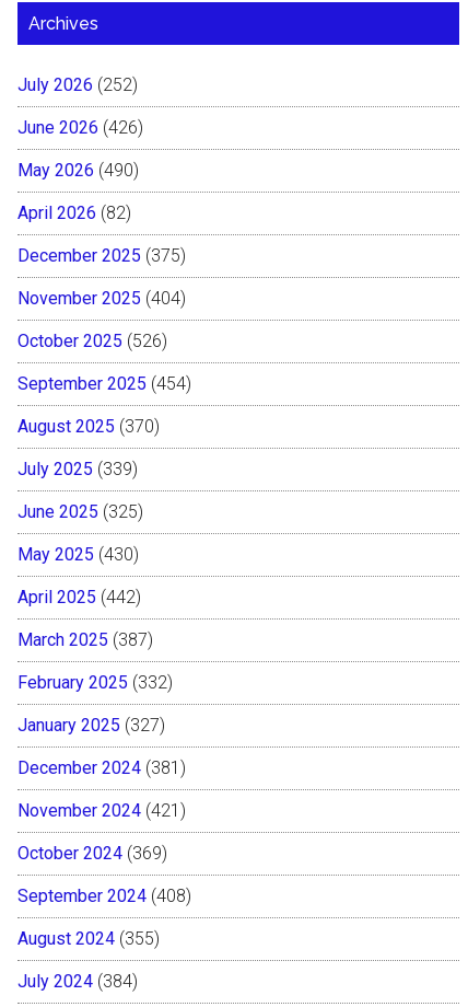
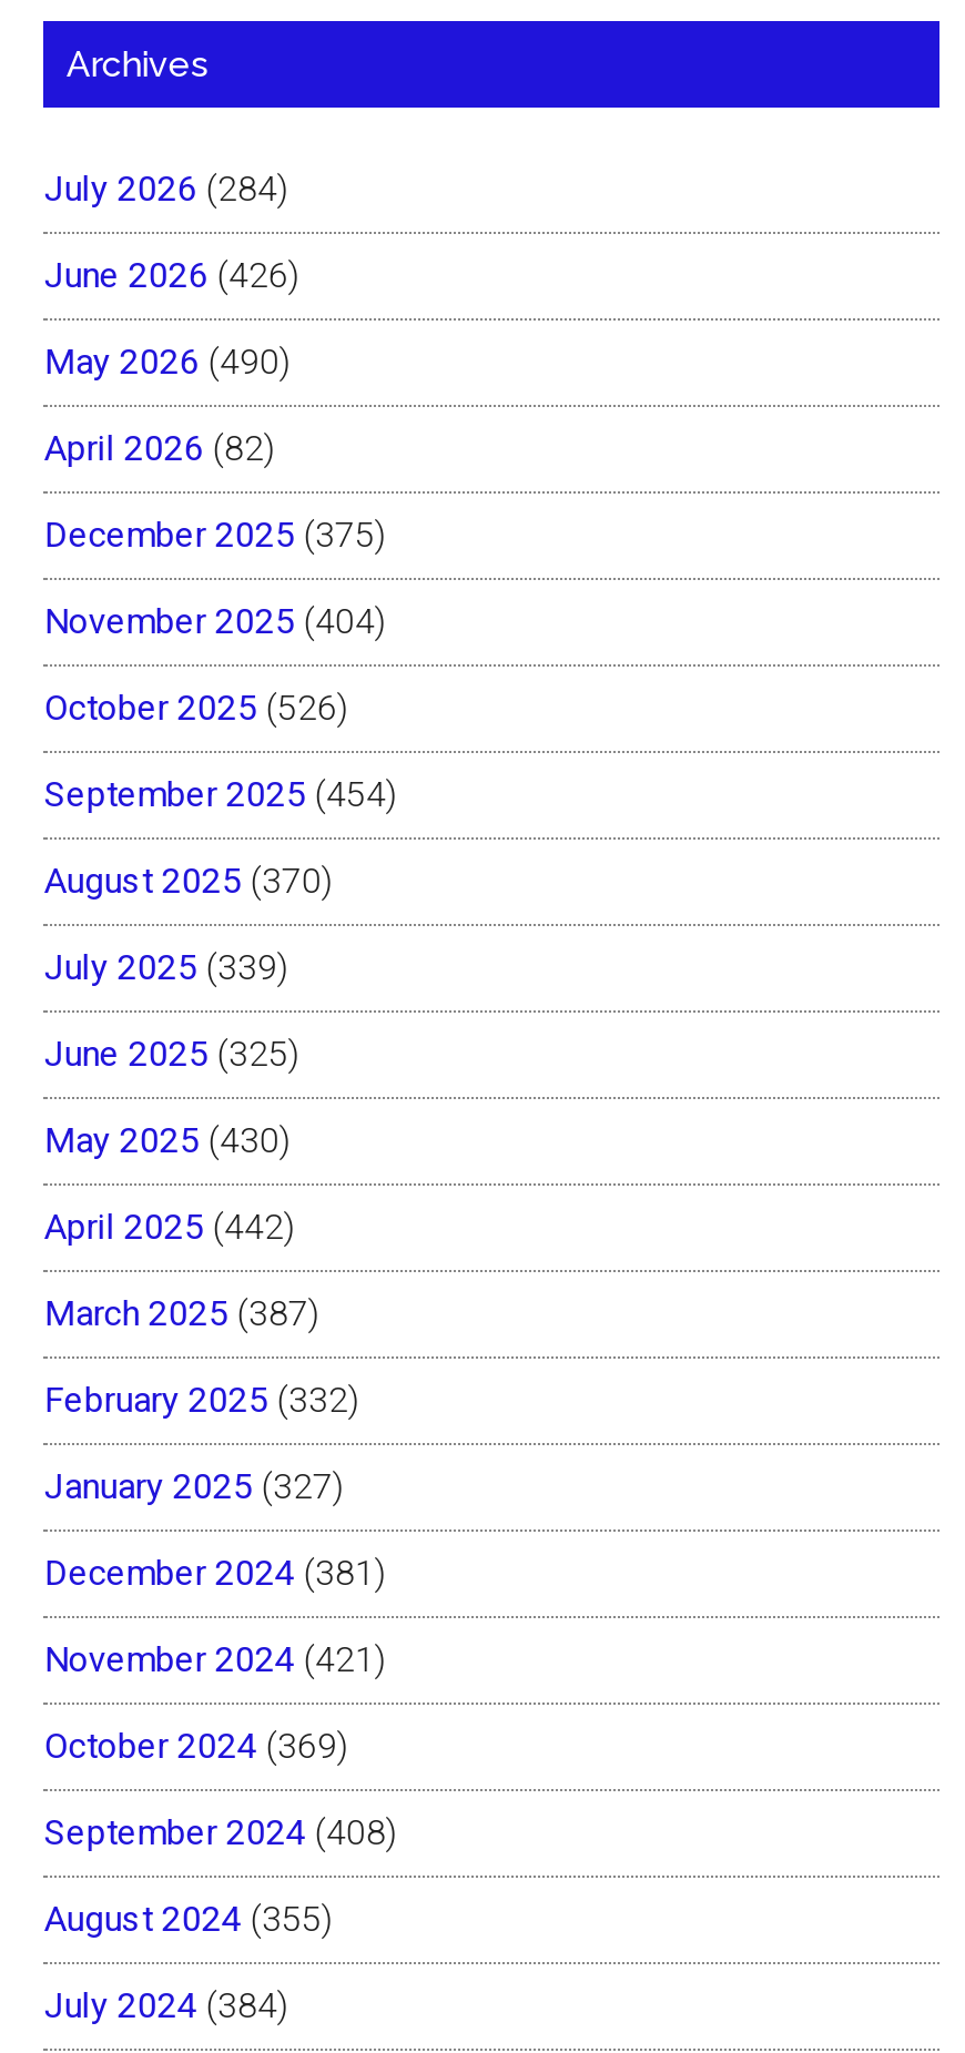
- July 2026 (252)
+ July 2026 (284)
